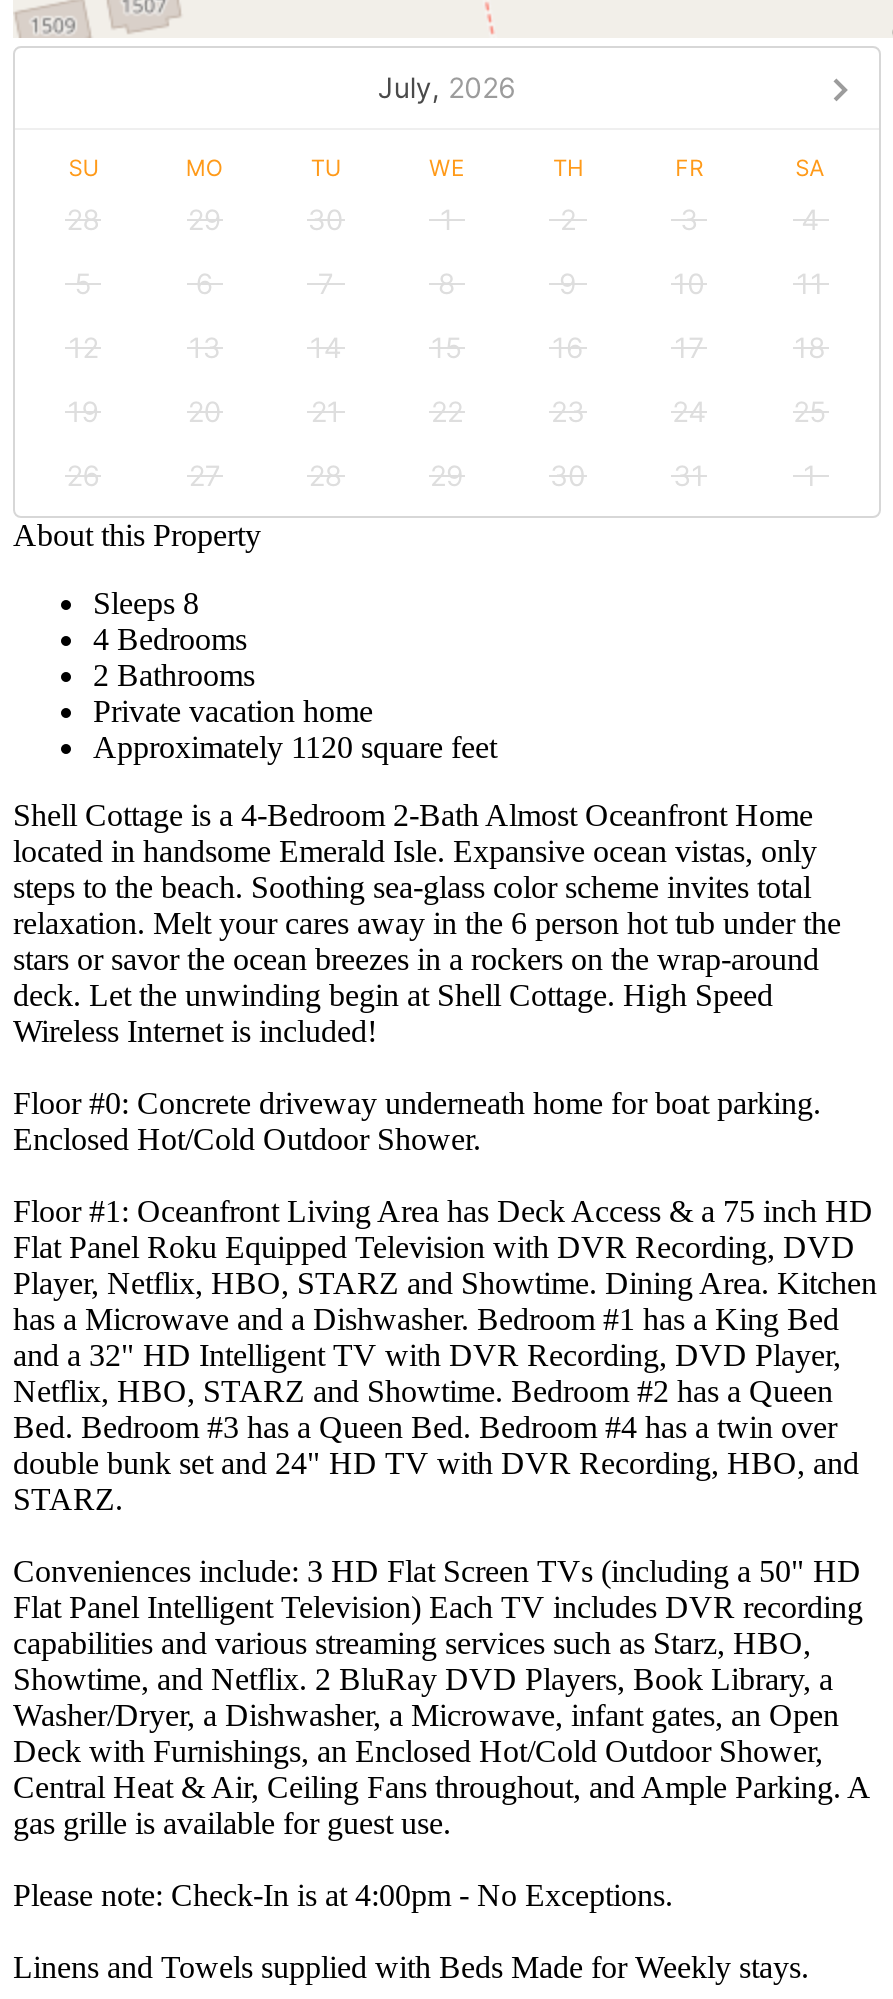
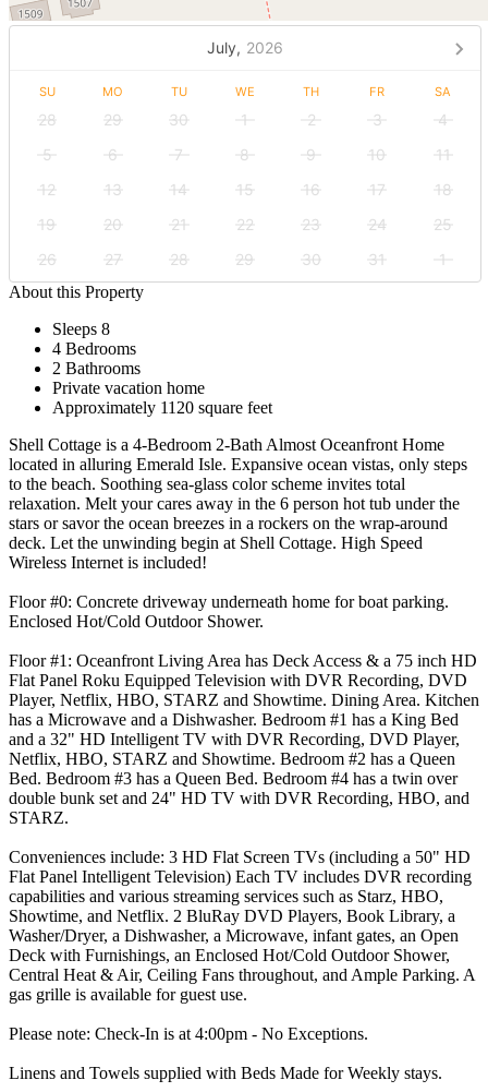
- located in handsome Emerald Isle. Expansive ocean vistas, only
- steps to the beach. Soothing sea-glass color scheme invites total
+ located in alluring Emerald Isle. Expansive ocean vistas, only steps
+ to the beach. Soothing sea-glass color scheme invites total
